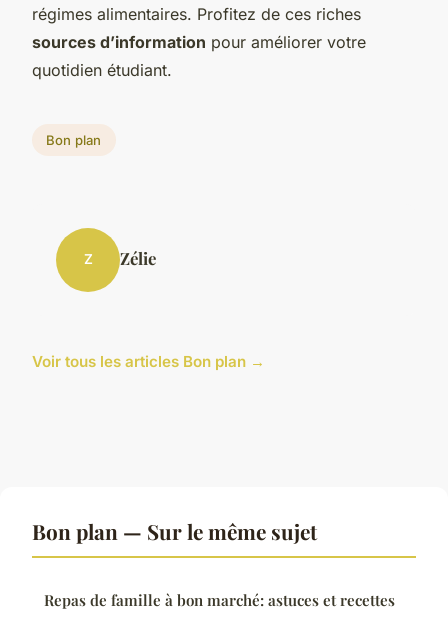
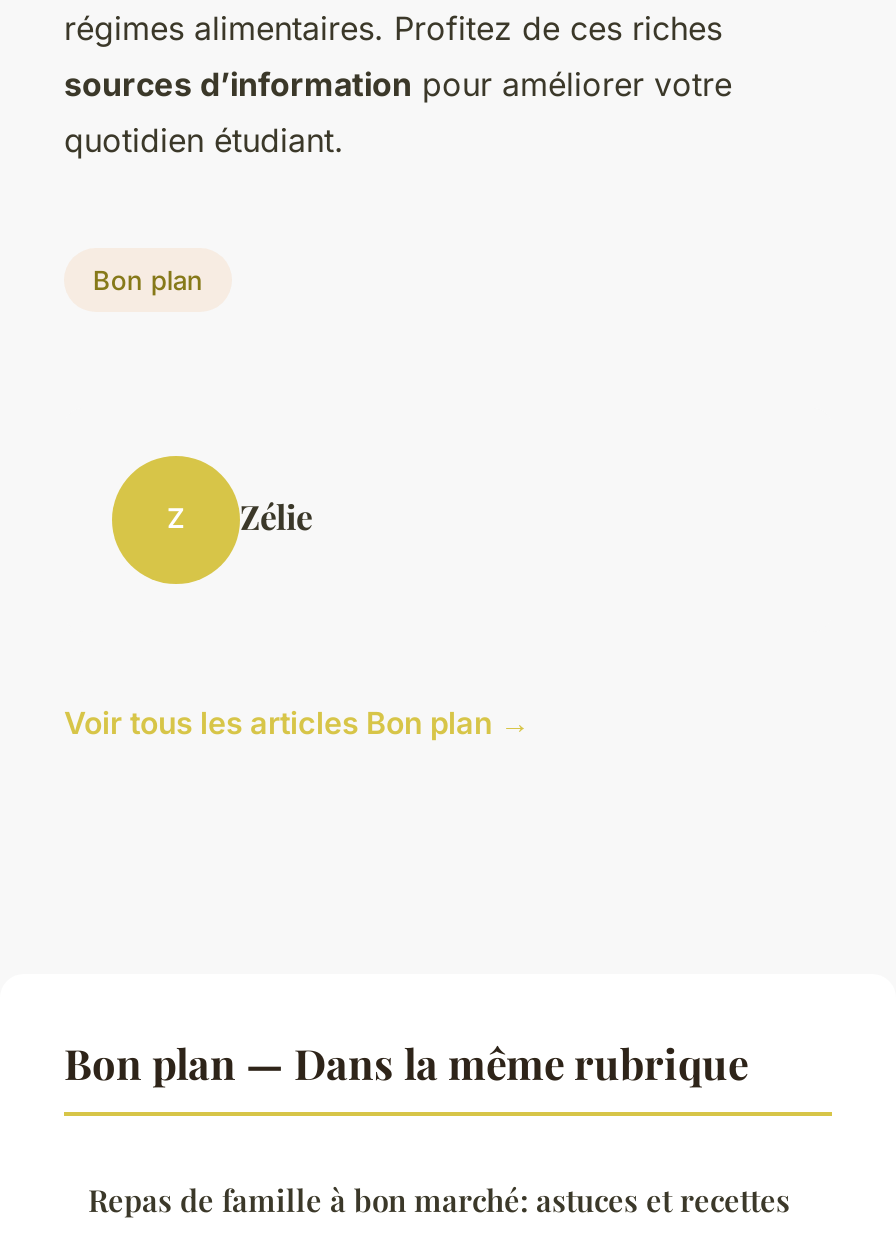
- Bon plan — Sur le même sujet
+ Bon plan — Dans la même rubrique
